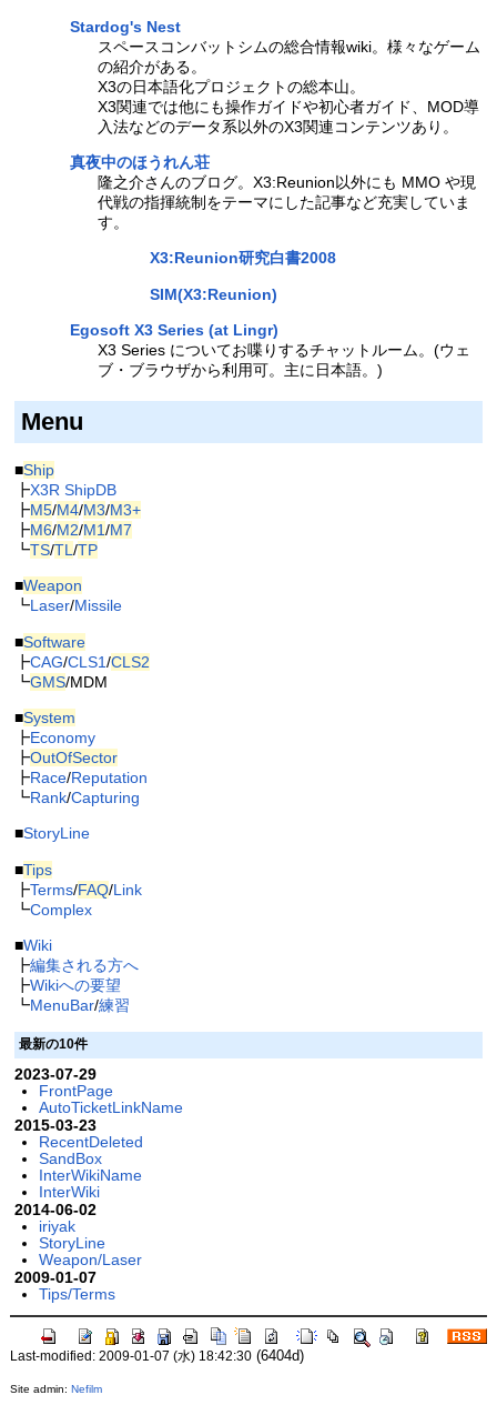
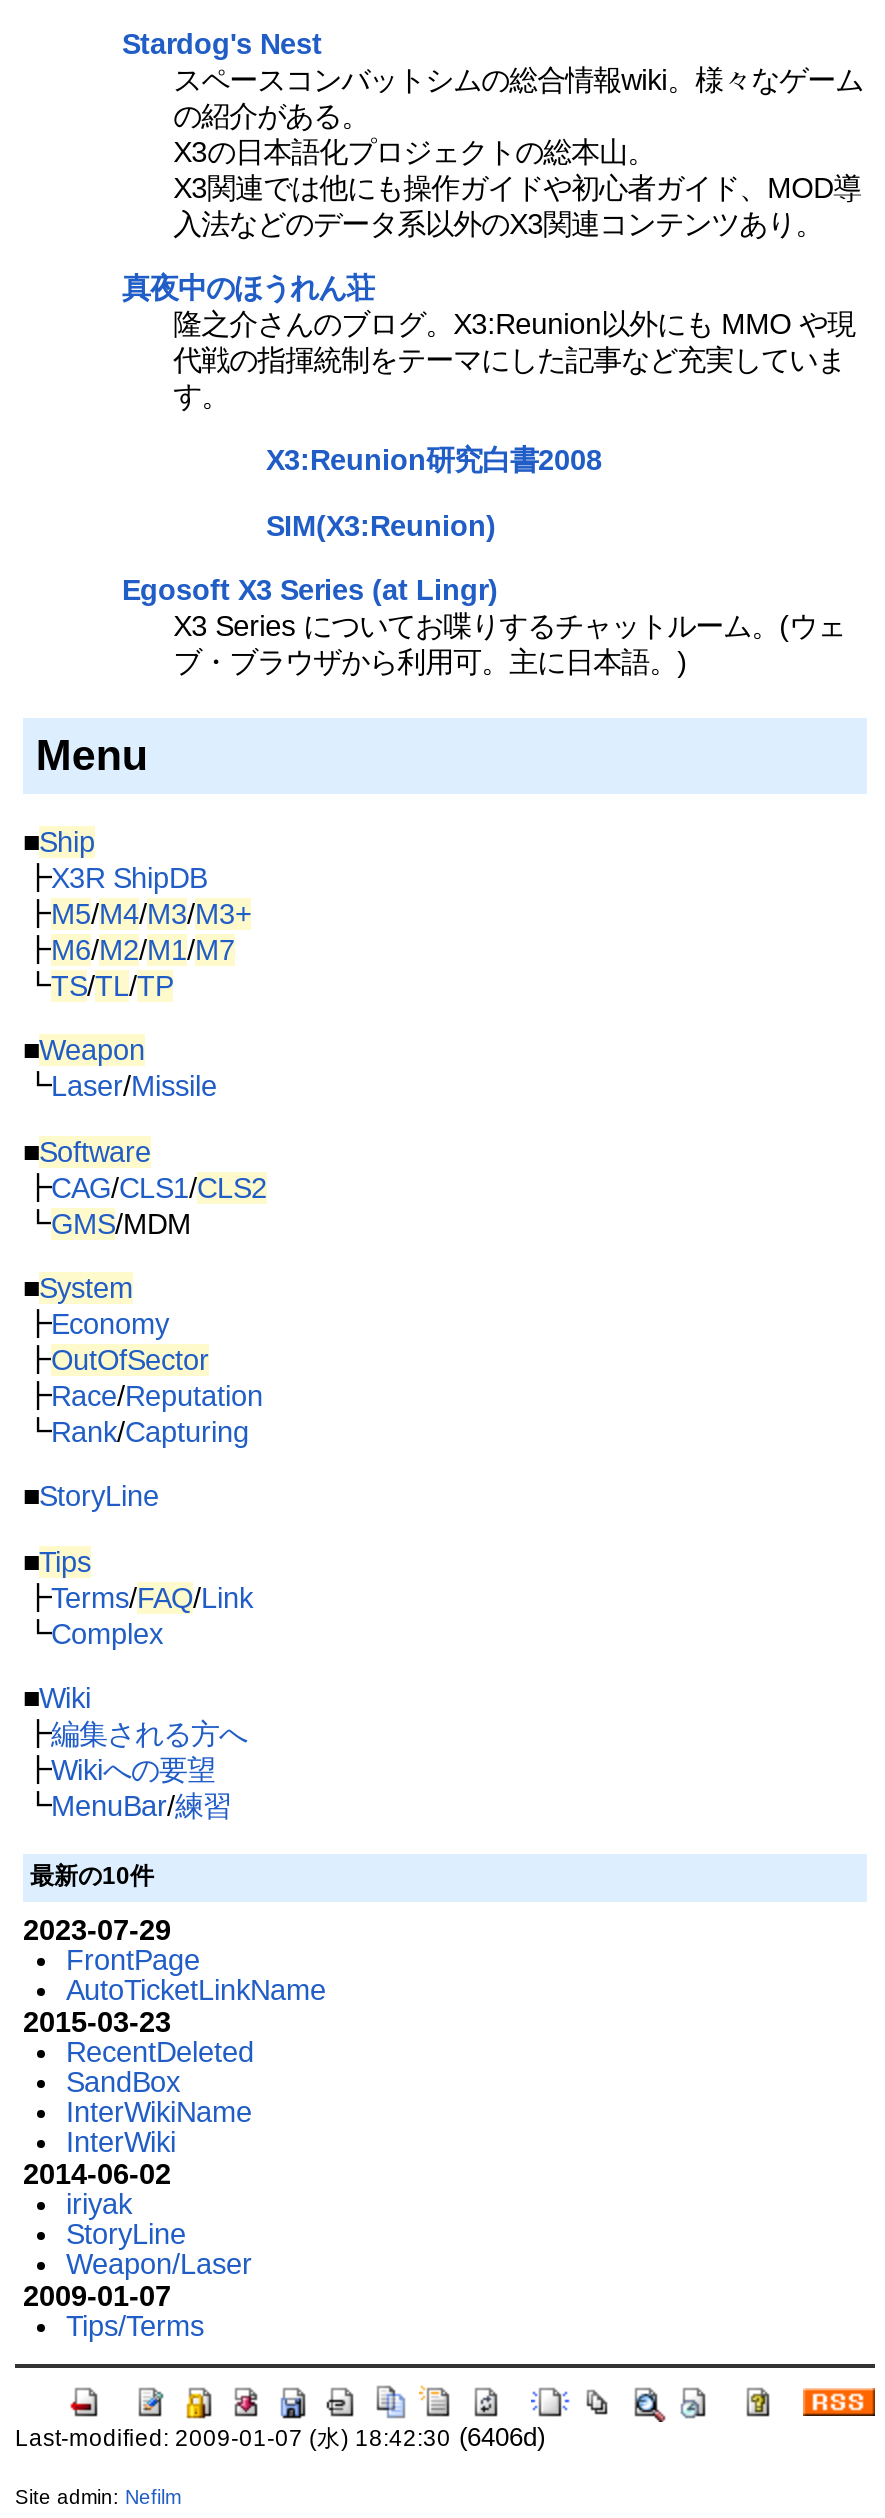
- Last-modified: 2009-01-07 (水) 18:42:30 (6404d)
+ Last-modified: 2009-01-07 (水) 18:42:30 (6406d)
